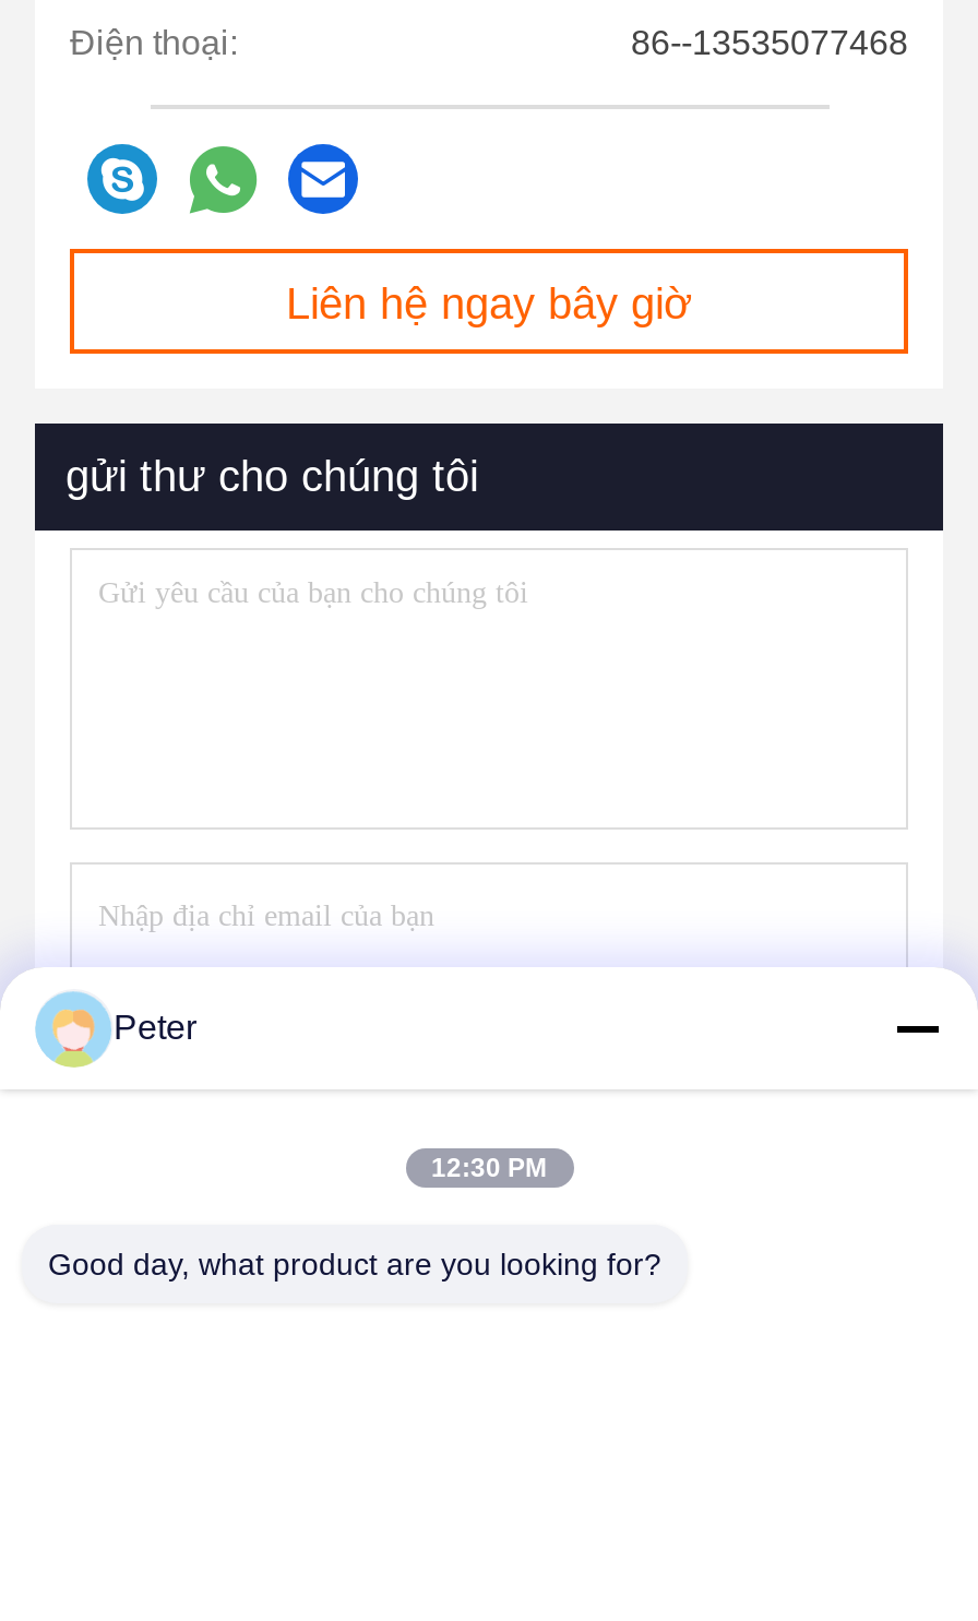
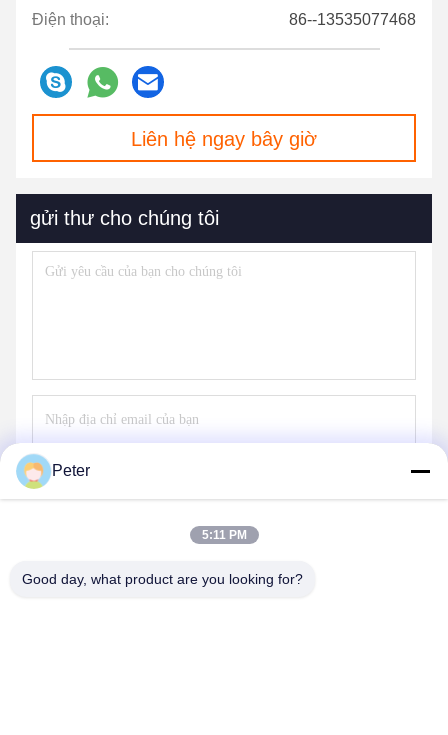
- 12:30 PM
+ 5:11 PM
